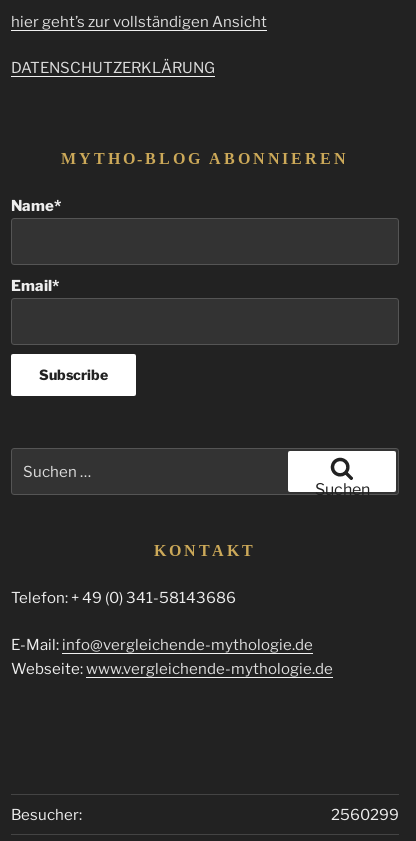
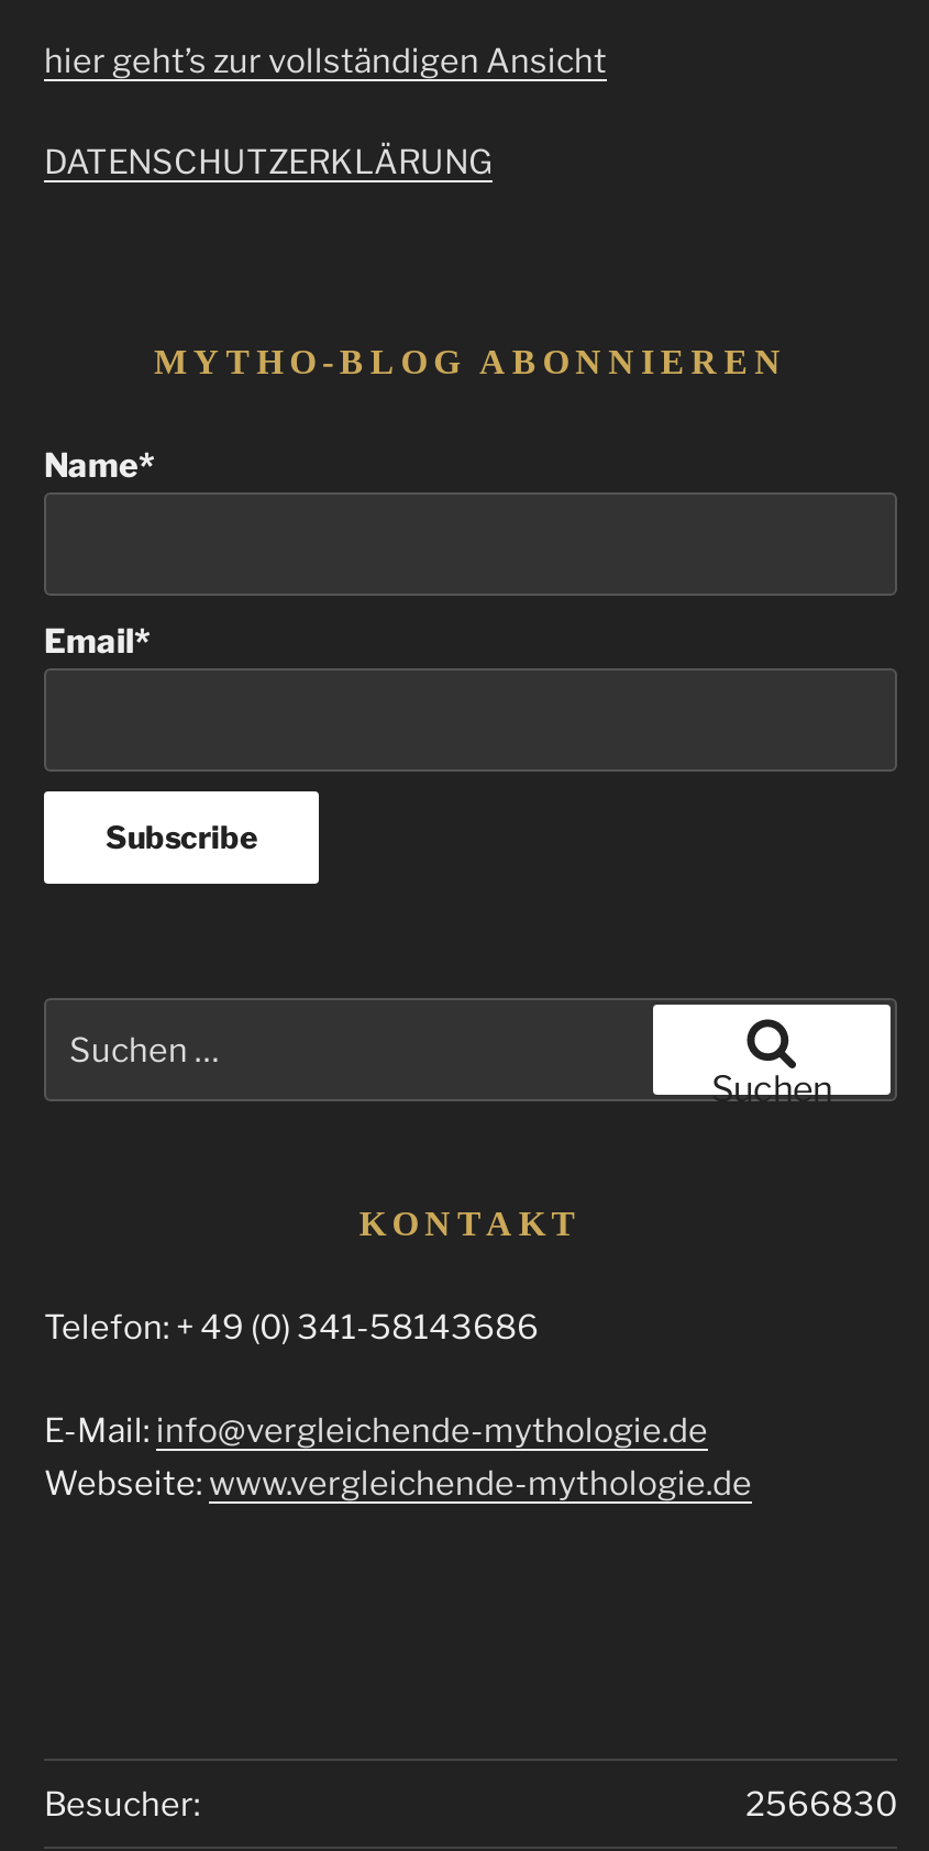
- 2560299
+ 2566830
